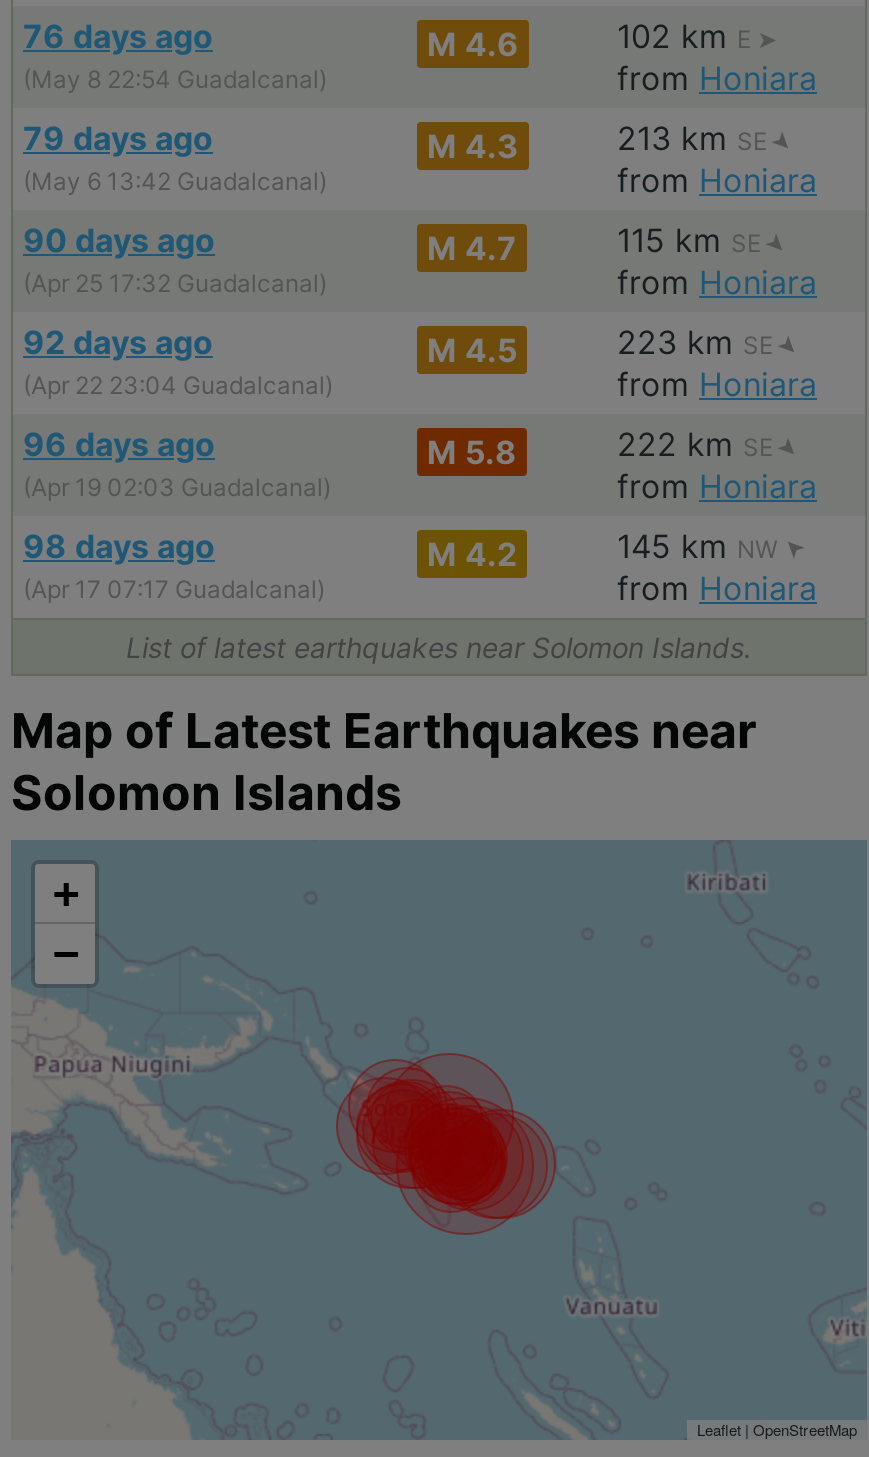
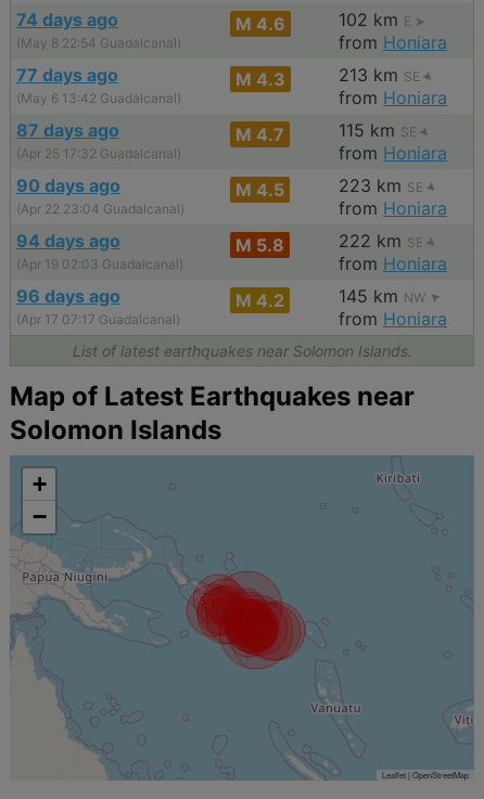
- 76 days ago
+ 74 days ago

- 79 days ago
+ 77 days ago

- 90 days ago
+ 87 days ago

- 92 days ago
+ 90 days ago

- 96 days ago
+ 94 days ago

- 98 days ago
+ 96 days ago
